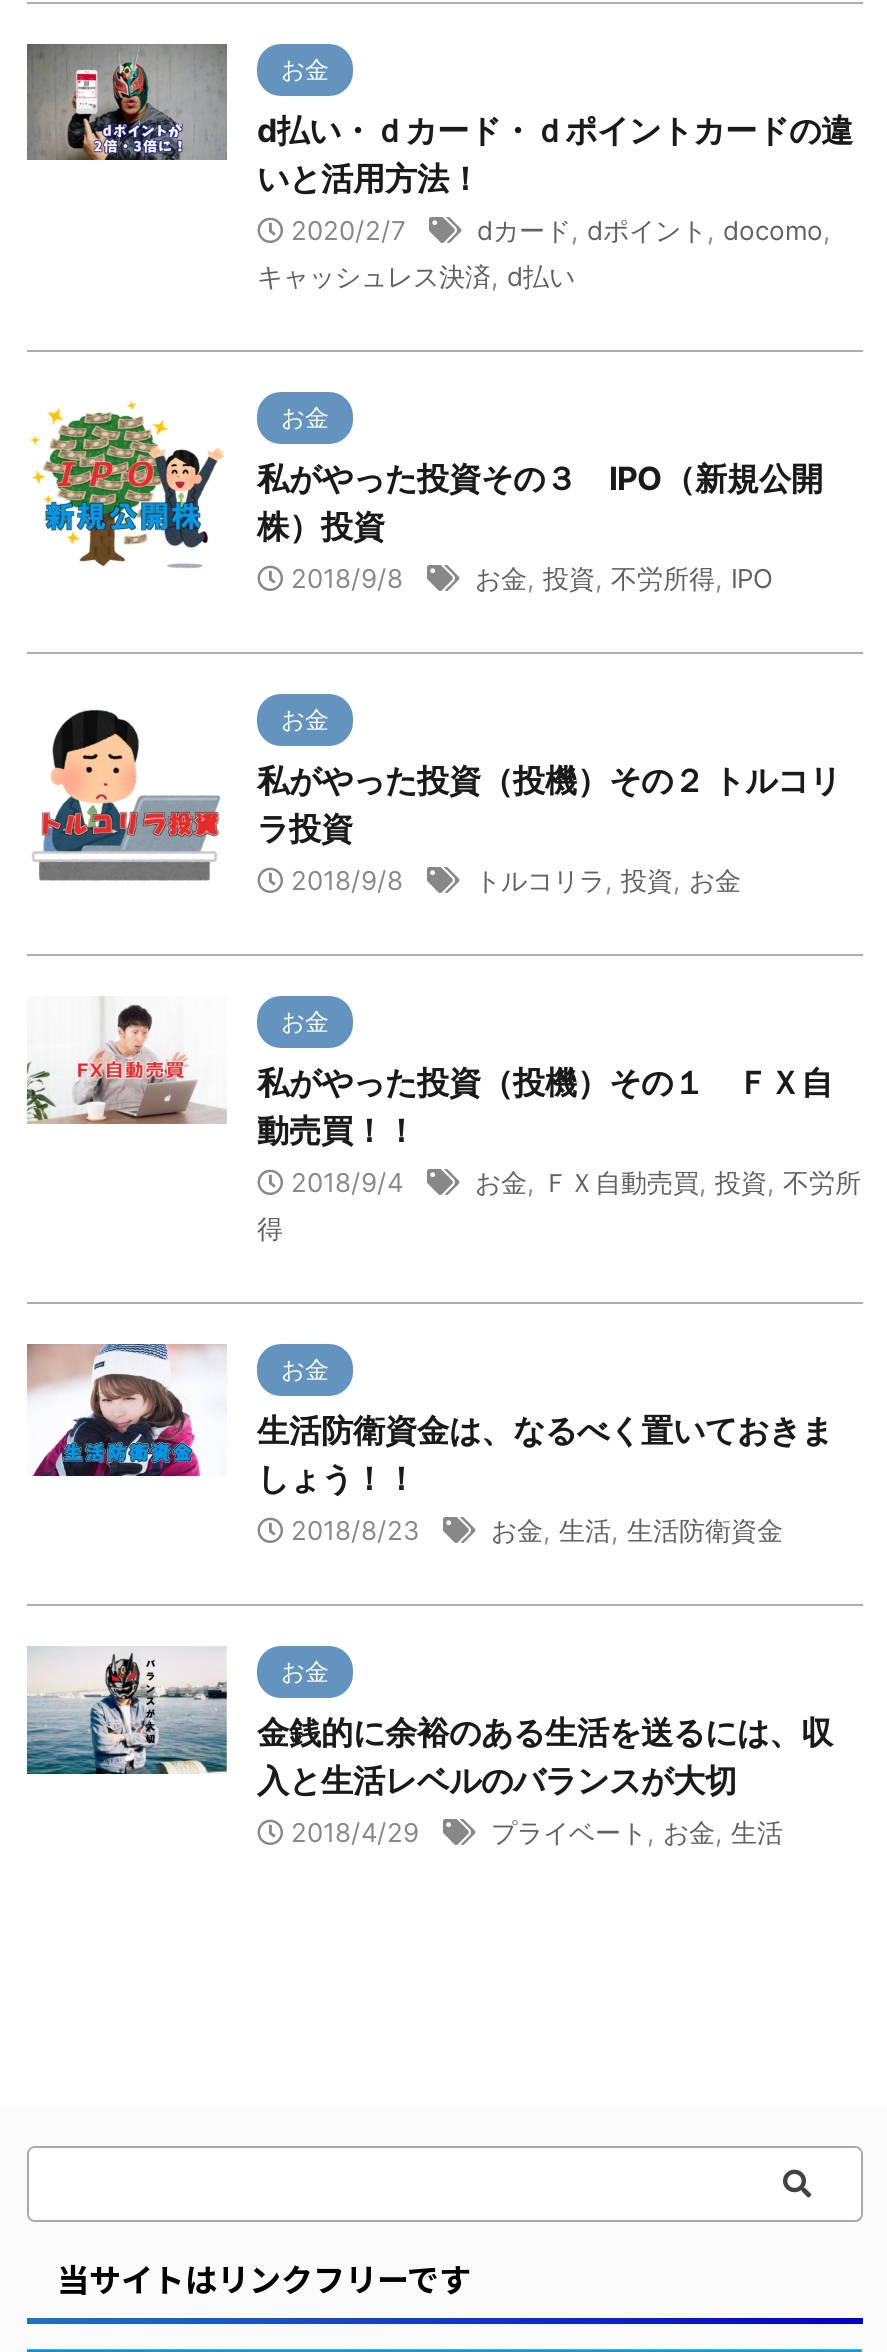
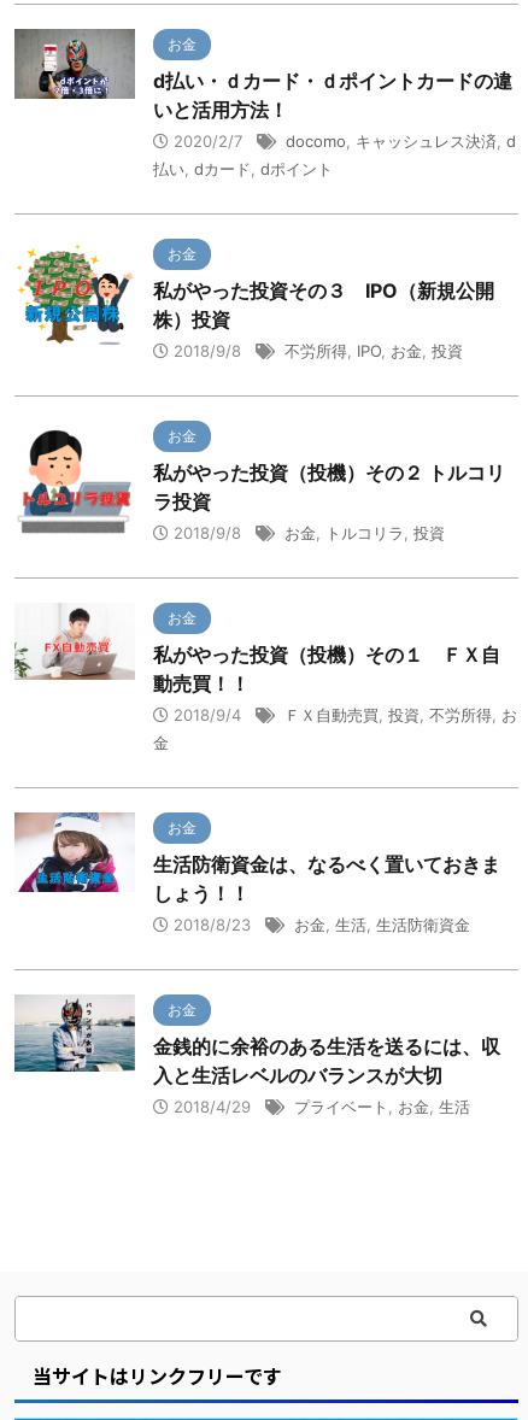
- dカード, dポイント, docomo,
- キャッシュレス決済, d払い
+ docomo,キャッシュレス決済, d
+ 払い, dカード, dポイント

- お金,投資,不労所得, IPO
+ 不労所得, IPO,お金,投資

- トルコリラ,投資,お金
+ お金,トルコリラ,投資

- お金,ＦＸ自動売買,投資,不労所
- 得
+ ＦＸ自動売買,投資,不労所得,お
+ 金
